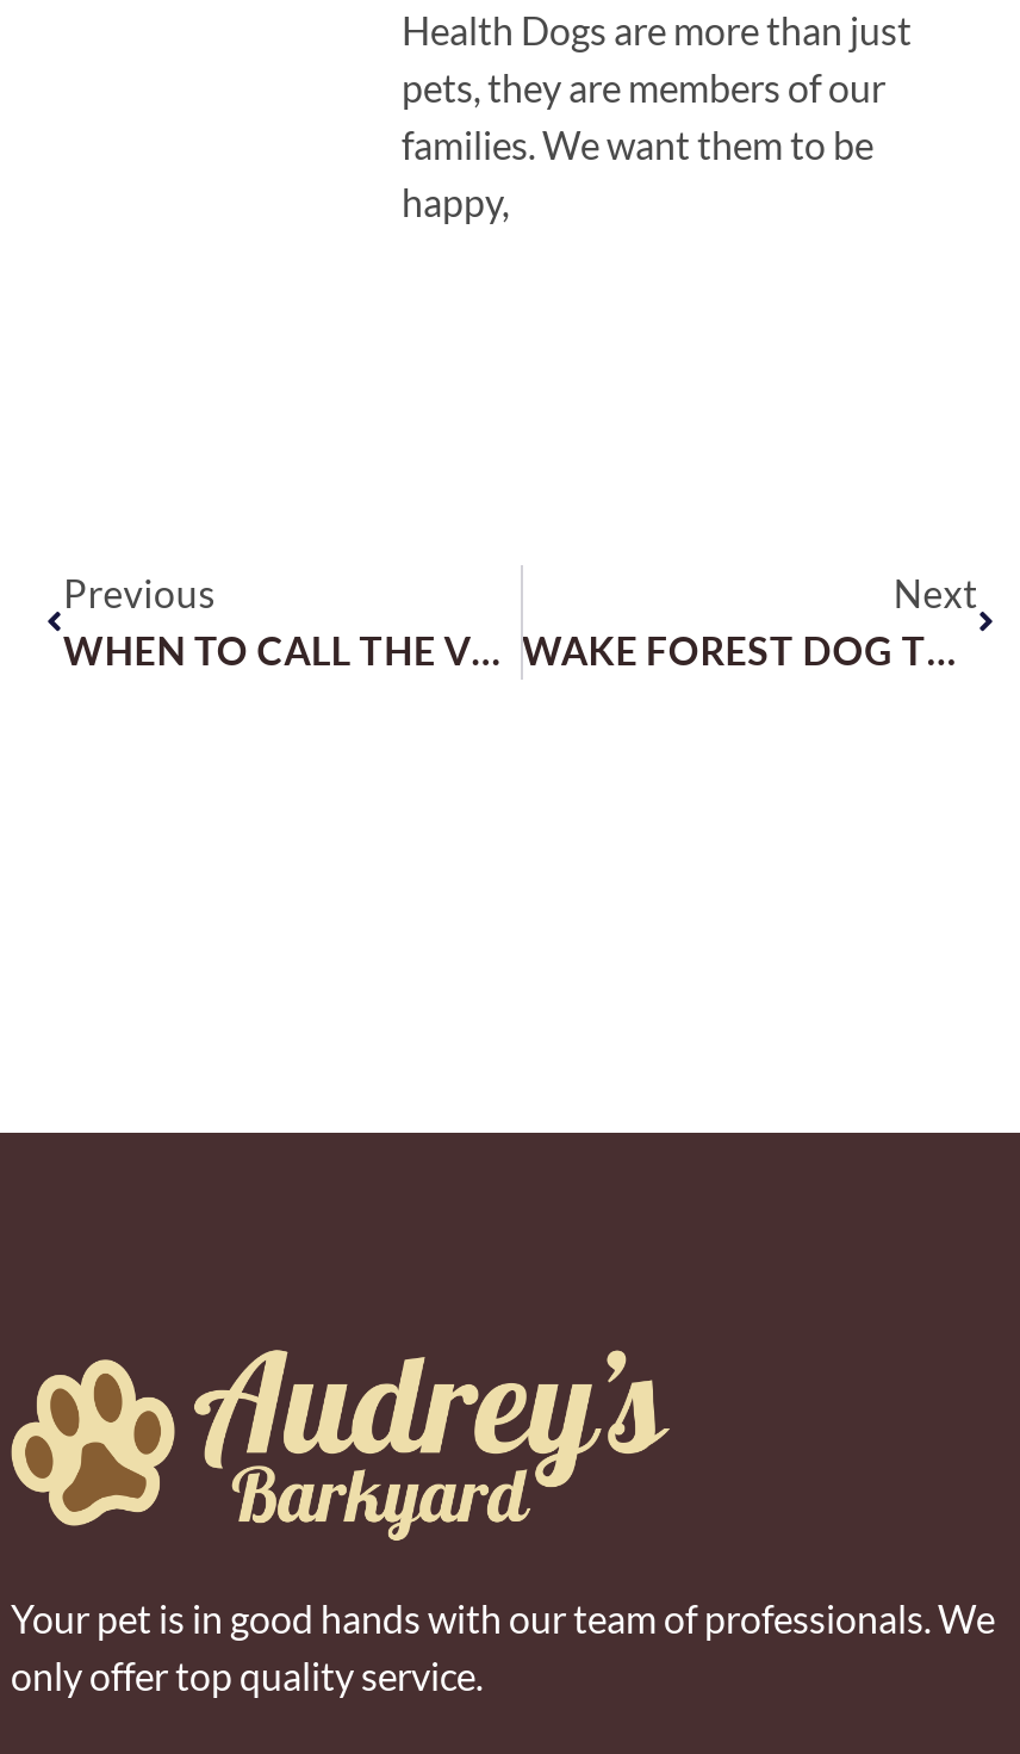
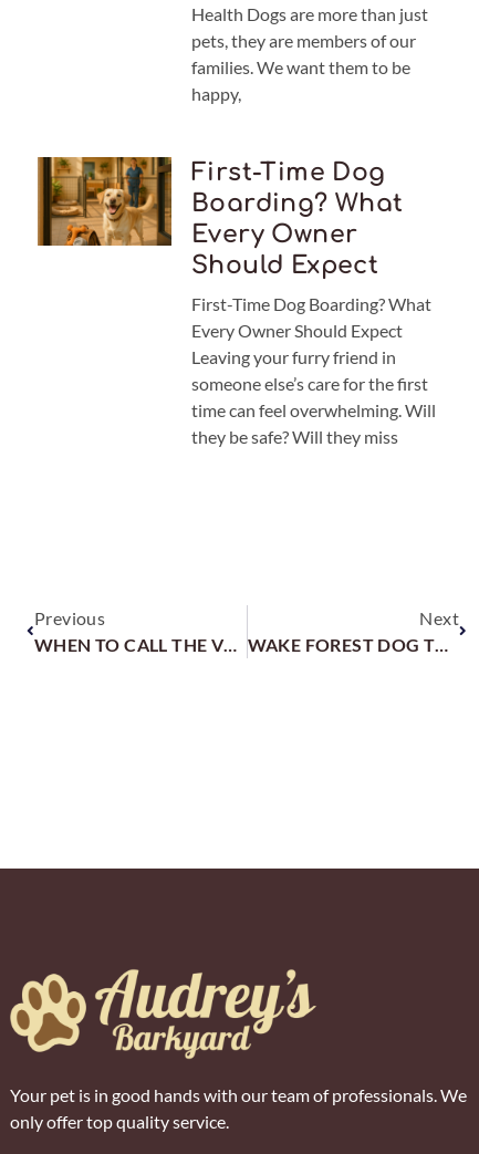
+ [image]
+ First-Time Dog
+ Boarding? What
+ Every Owner
+ Should Expect
+ First-Time Dog Boarding? What
+ Every Owner Should Expect
+ Leaving your furry friend in
+ someone else’s care for the first
+ time can feel overwhelming. Will
+ they be safe? Will they miss
